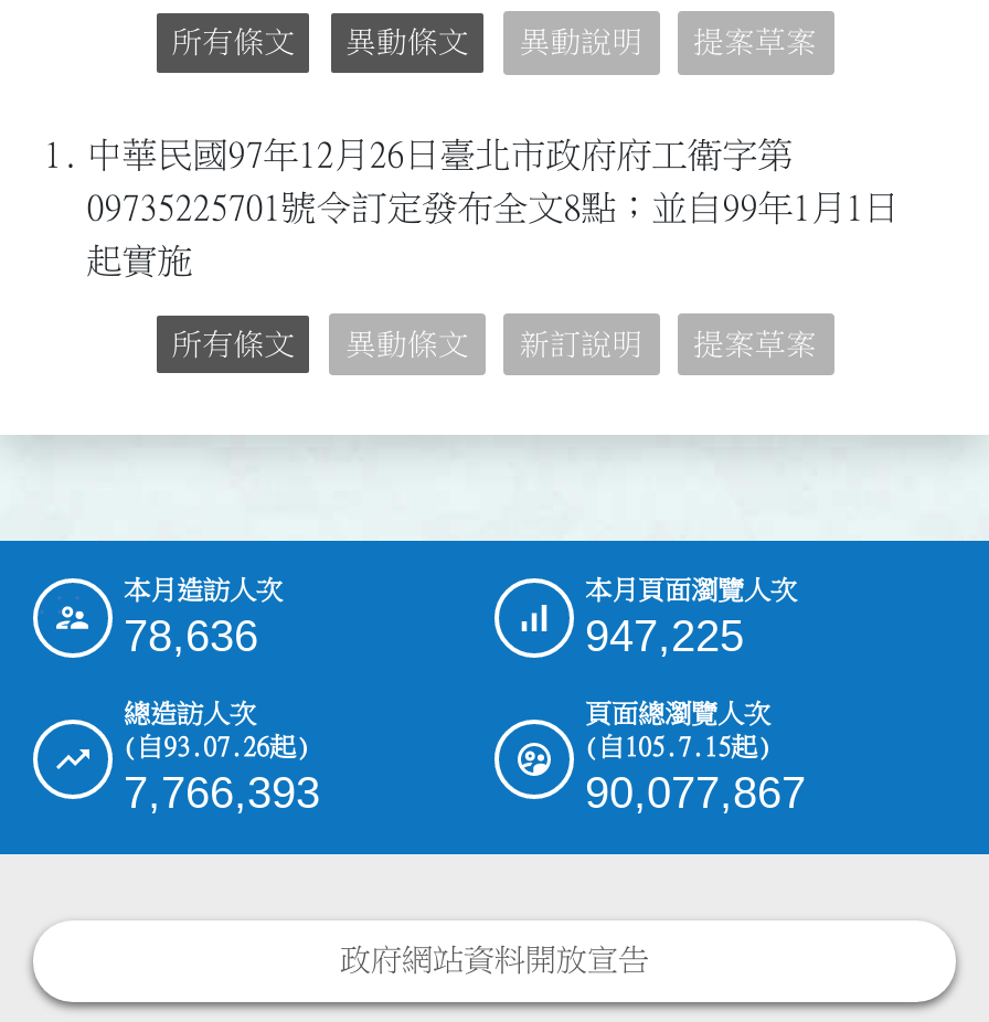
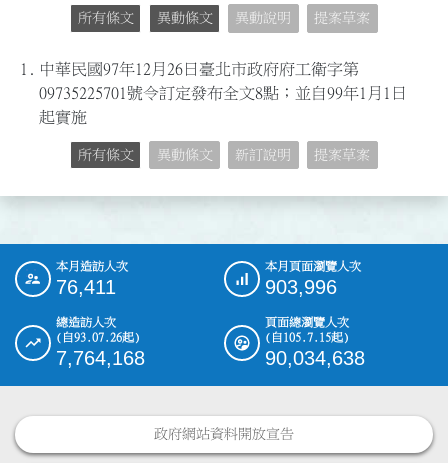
- 78,636
+ 76,411

- 947,225
+ 903,996

- 7,766,393
+ 7,764,168

- 90,077,867
+ 90,034,638
